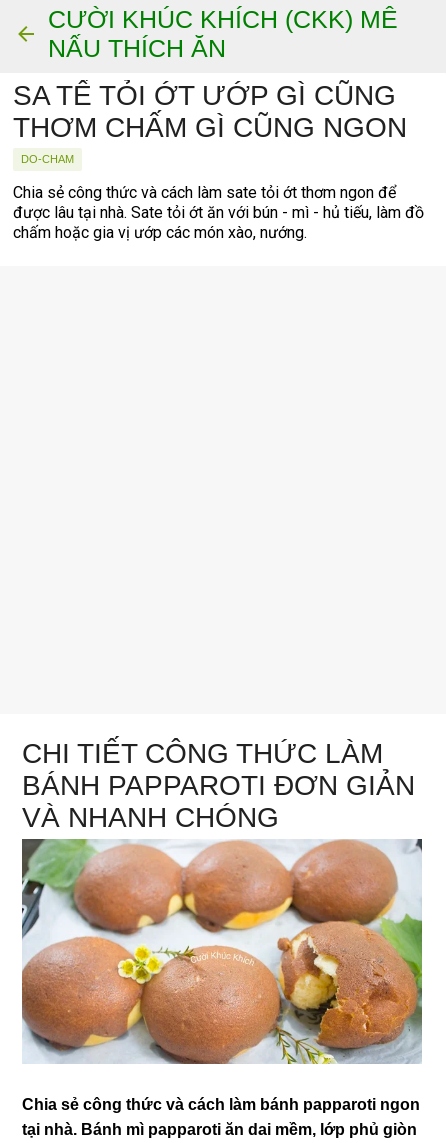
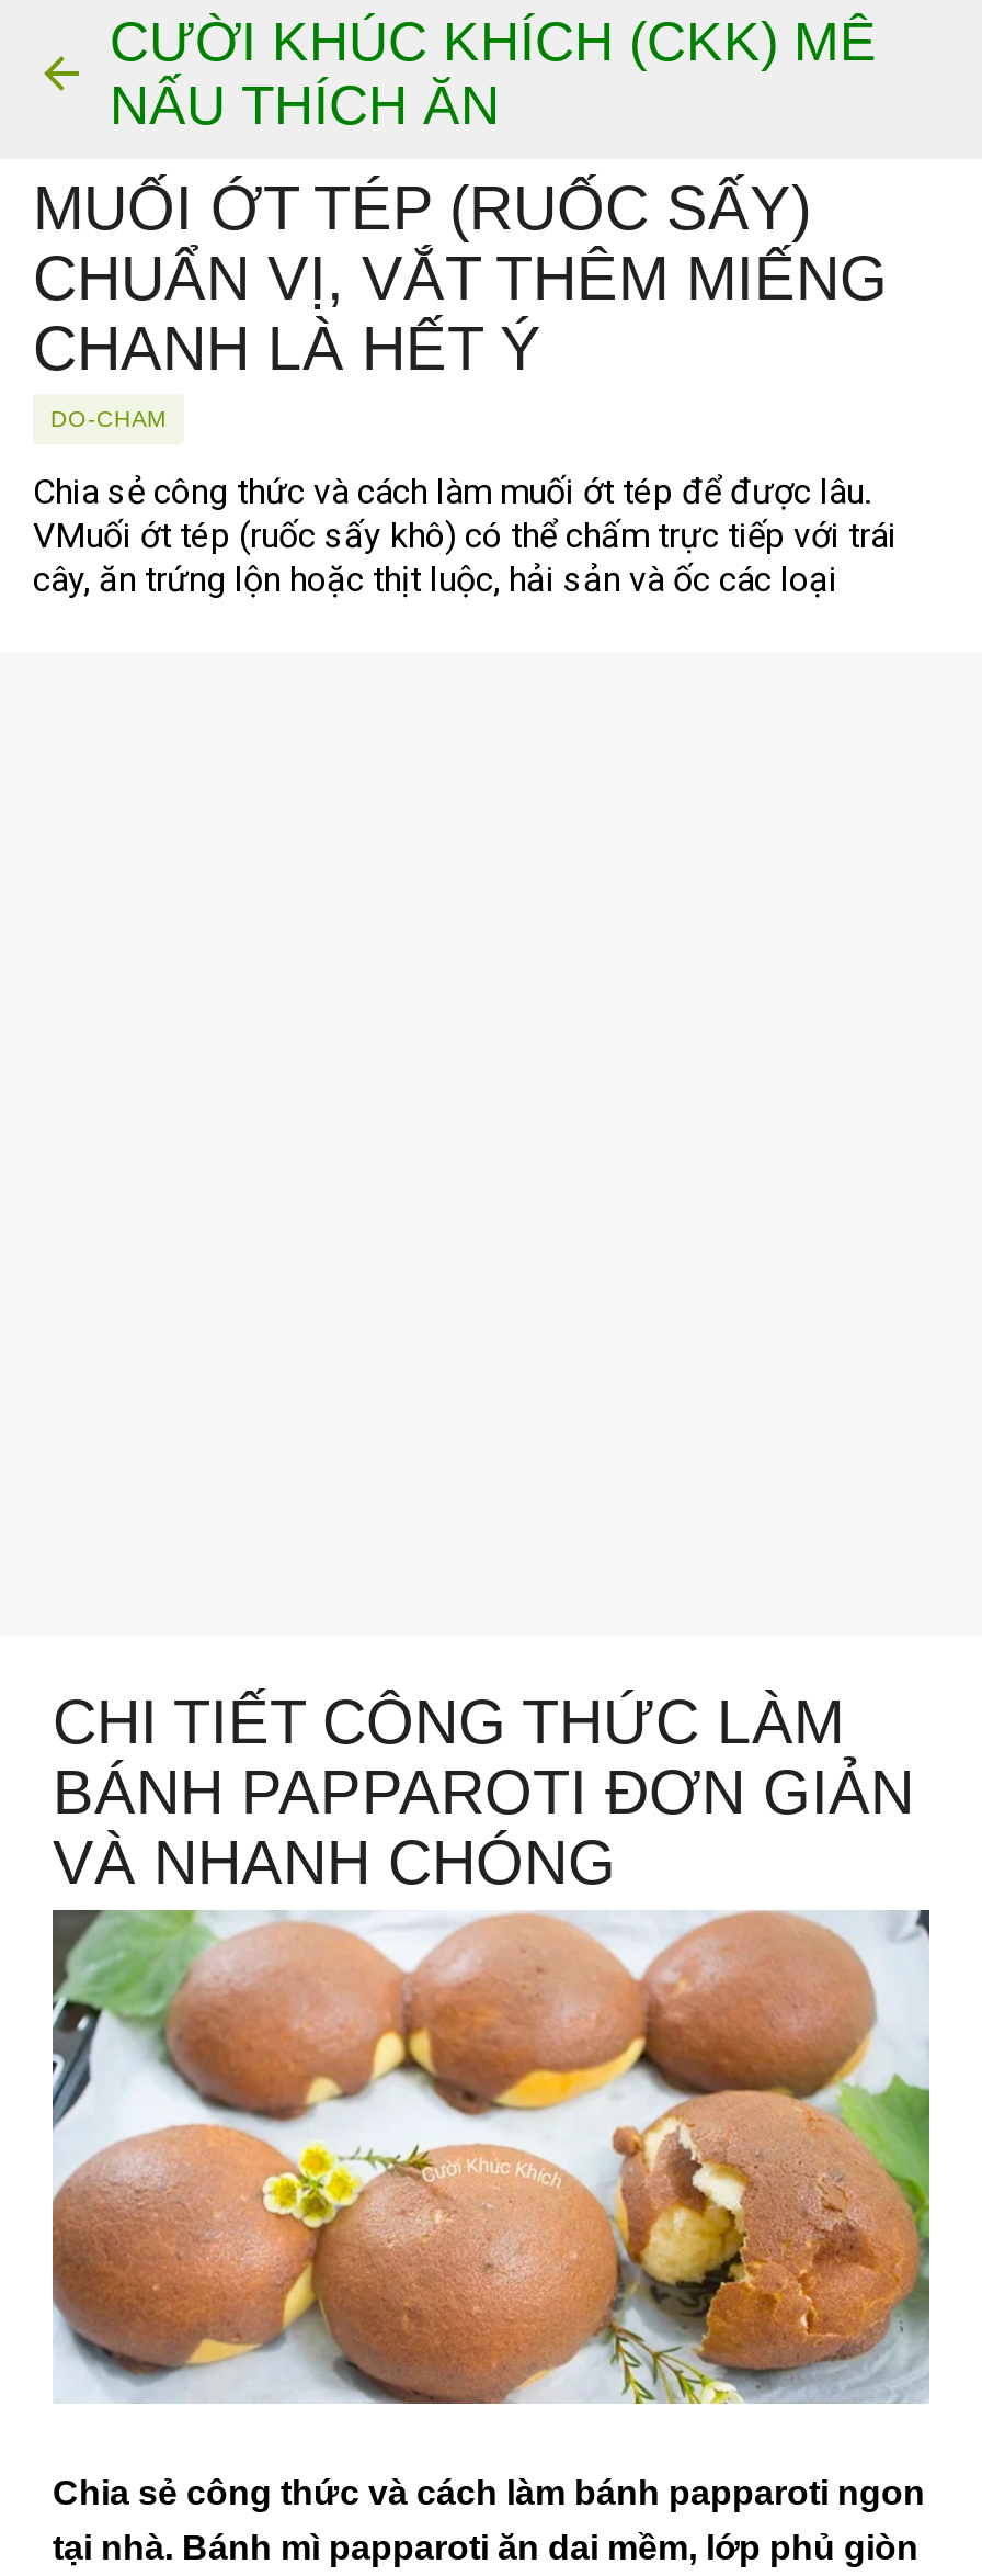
- SA TẾ TỎI ỚT ƯỚP GÌ CŨNG
- THƠM CHẤM GÌ CŨNG NGON
+ MUỐI ỚT TÉP (RUỐC SẤY)
+ CHUẨN VỊ, VẮT THÊM MIẾNG
+ CHANH LÀ HẾT Ý

- Chia sẻ công thức và cách làm sate tỏi ớt thơm ngon để
- được lâu tại nhà. Sate tỏi ớt ăn với bún - mì - hủ tiếu, làm đồ
- chấm hoặc gia vị ướp các món xào, nướng.
+ Chia sẻ công thức và cách làm muối ớt tép để được lâu.
+ VMuối ớt tép (ruốc sấy khô) có thể chấm trực tiếp với trái
+ cây, ăn trứng lộn hoặc thịt luộc, hải sản và ốc các loại
